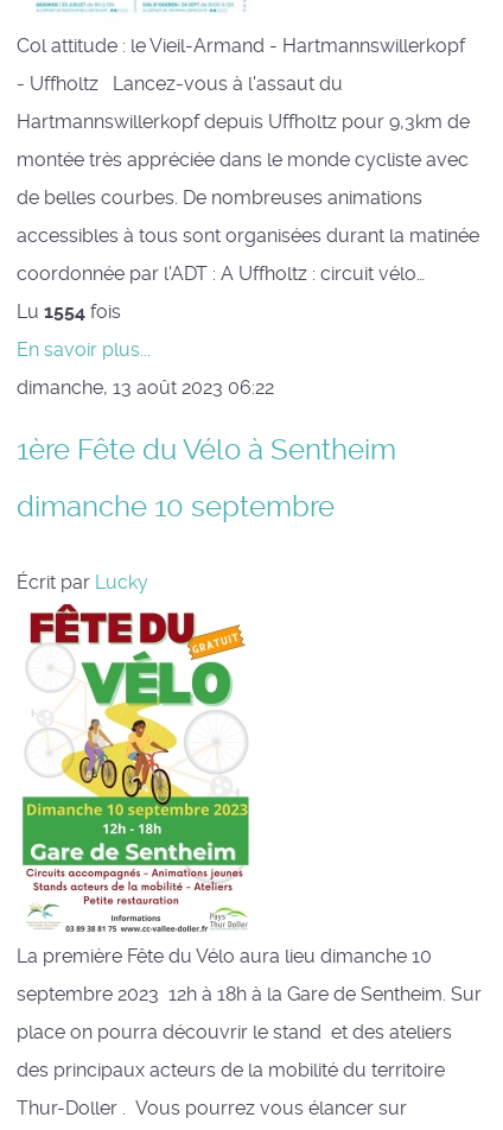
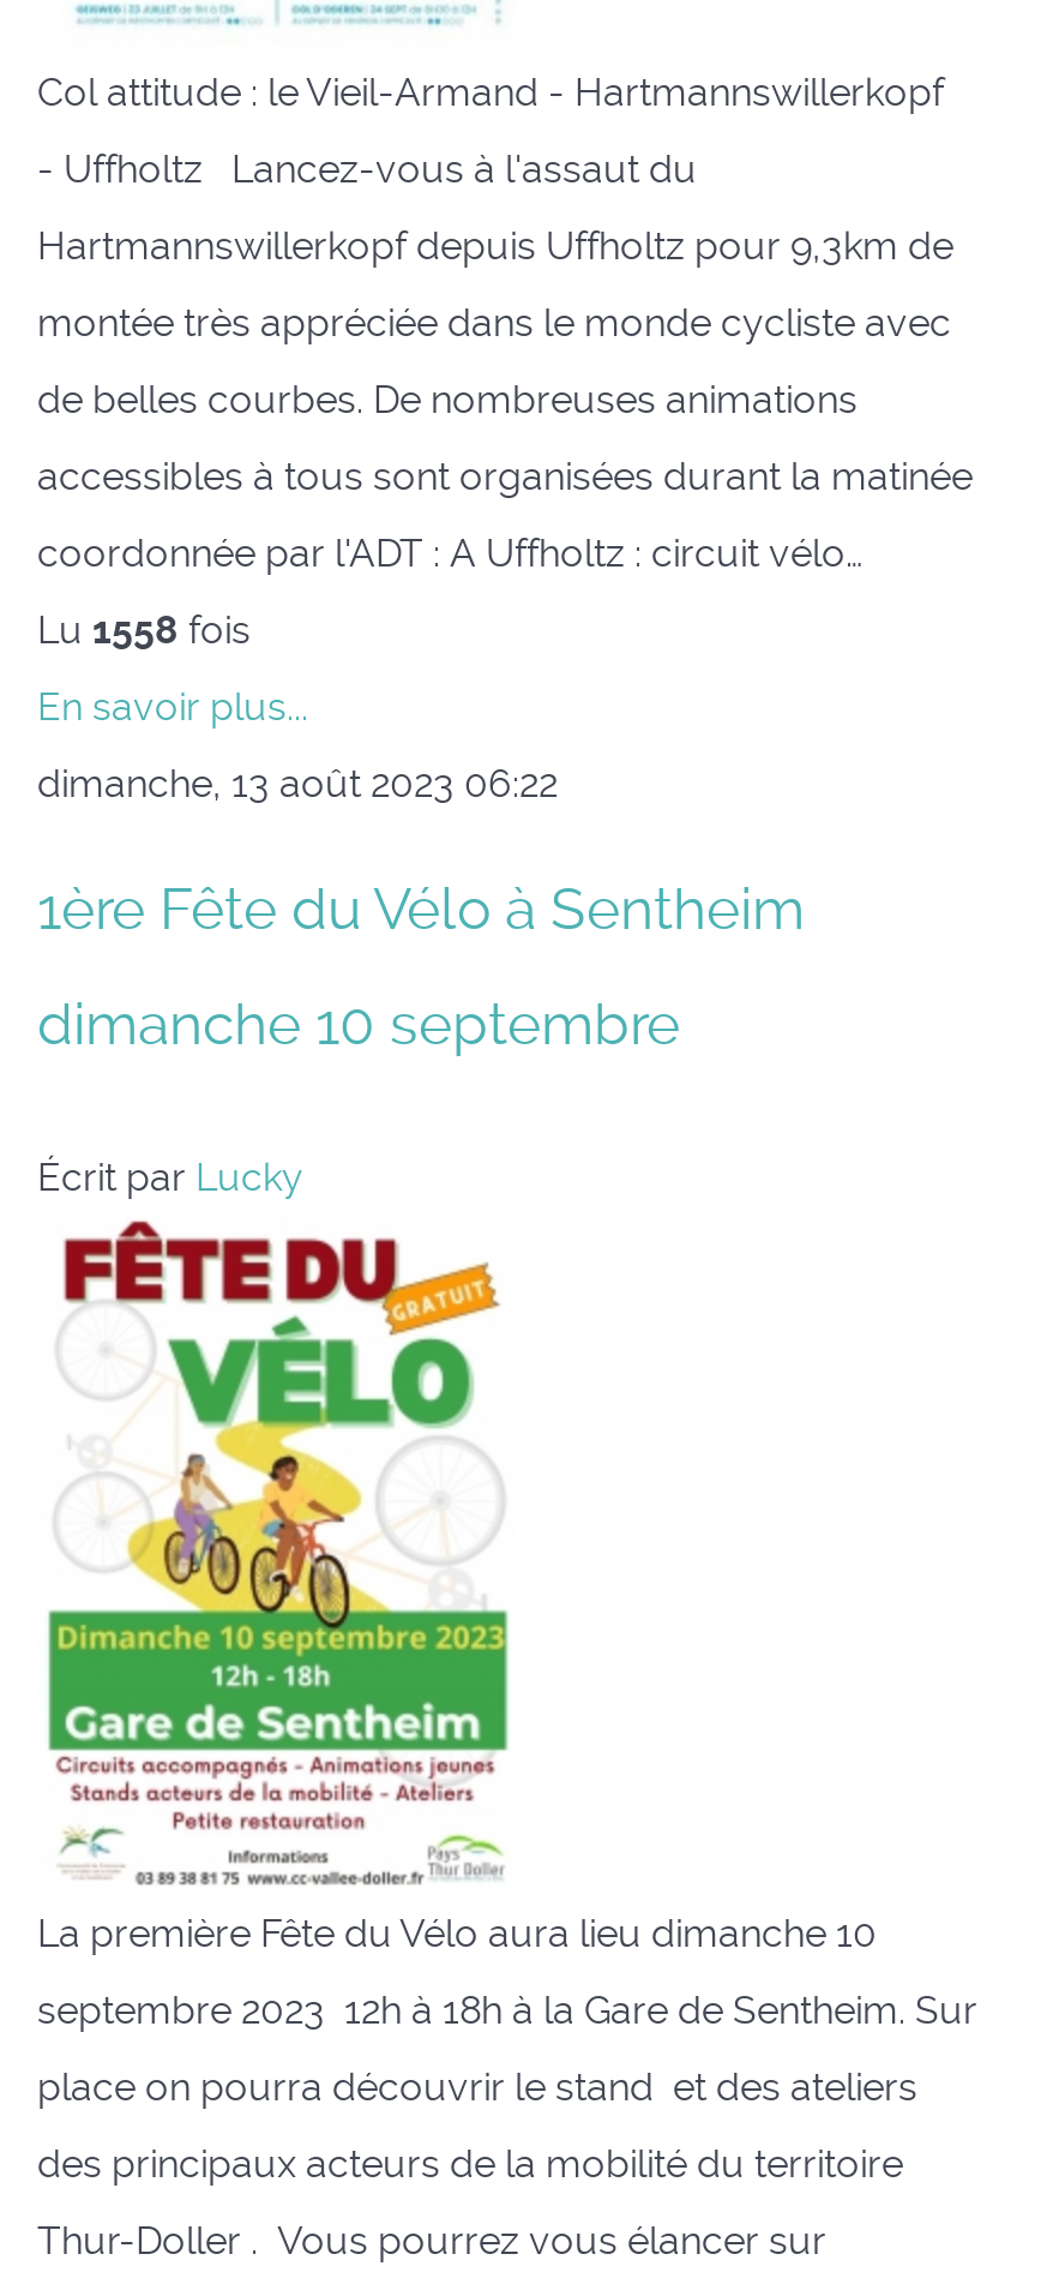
- Lu 1554 fois
+ Lu 1558 fois
